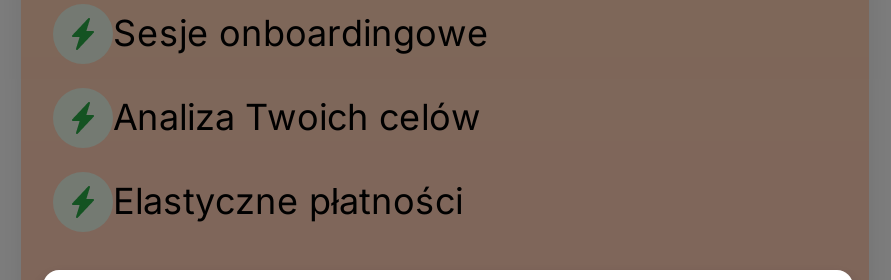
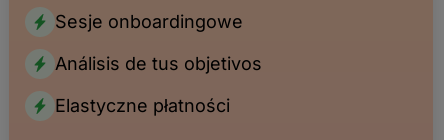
- Analiza Twoich celów
+ Análisis de tus objetivos
